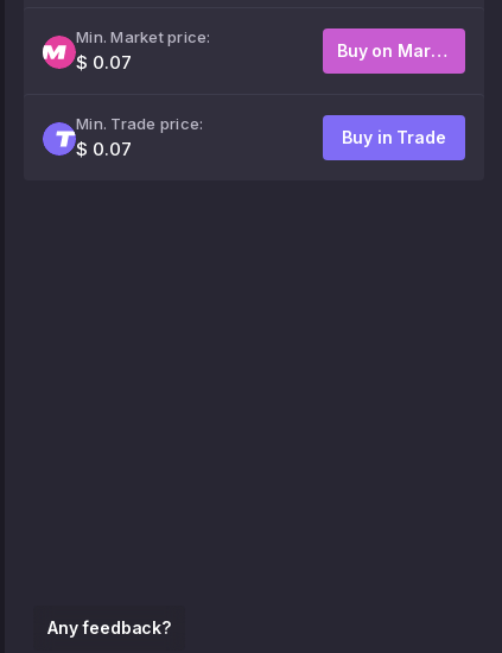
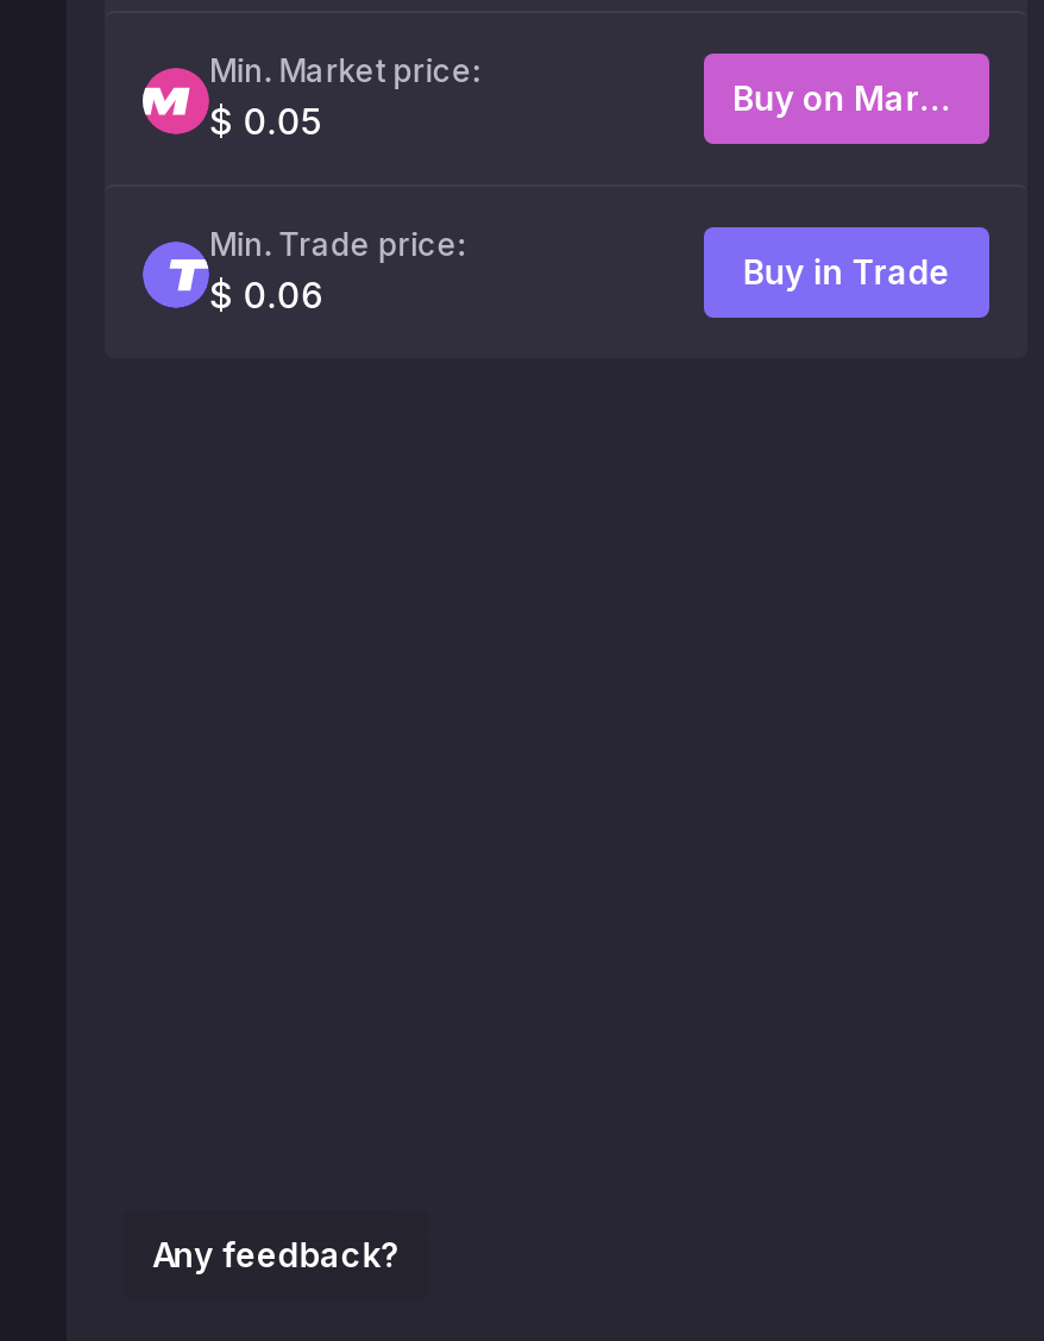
- $ 0.07
+ $ 0.05

- $ 0.07
+ $ 0.06
